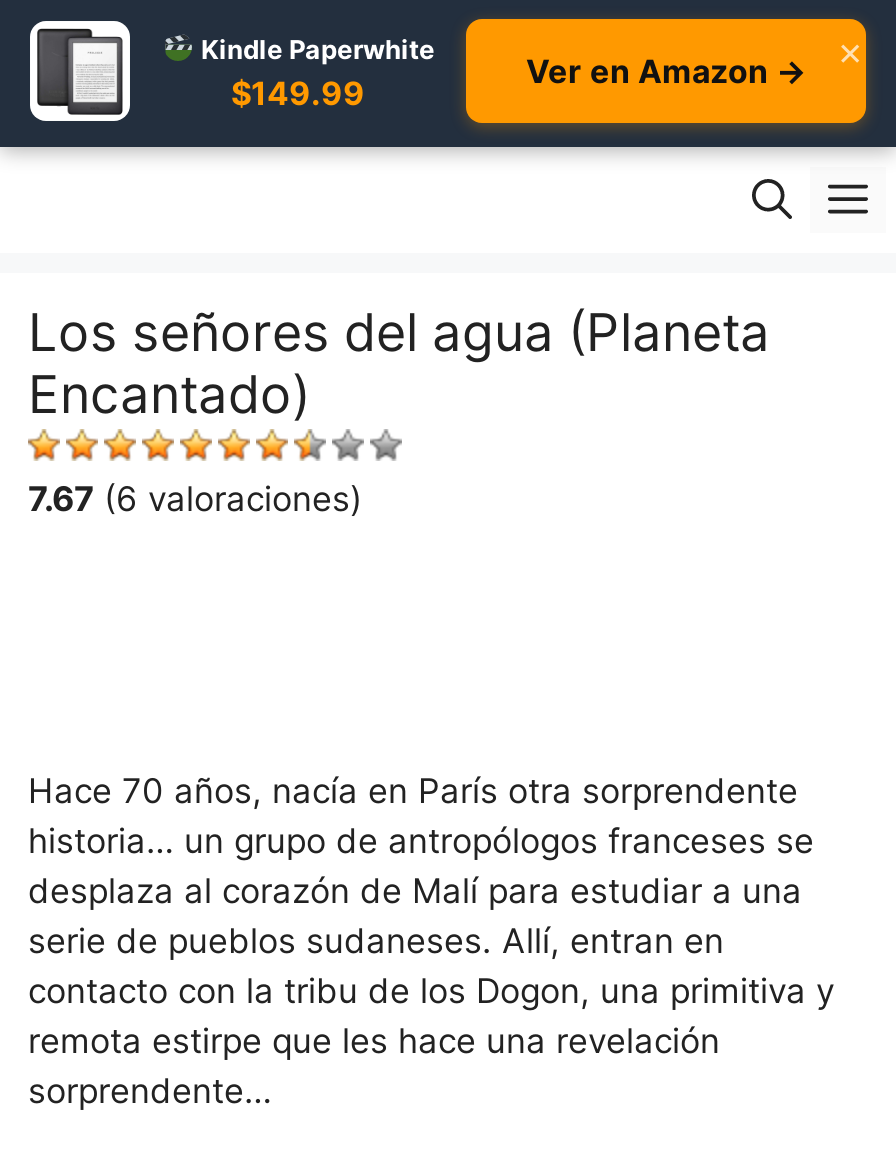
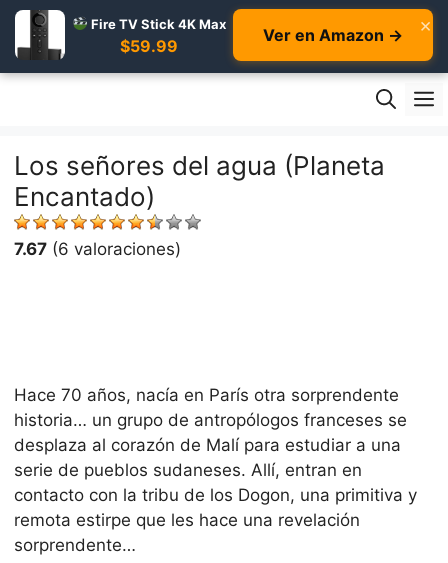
- [image]
- Kindle Paperwhite
- $149.99
+ [image]
+ Fire TV Stick 4K Max
+ $59.99
